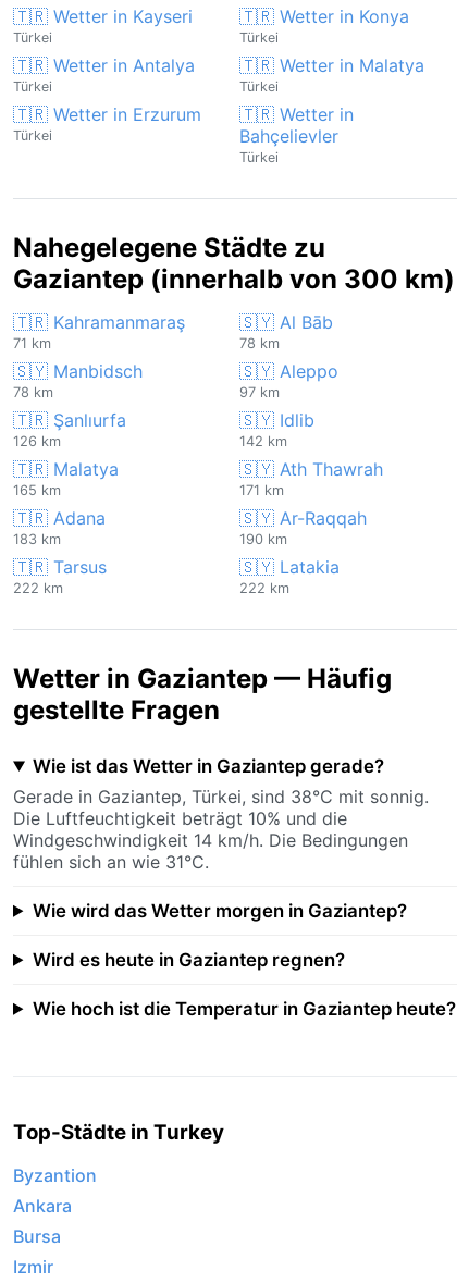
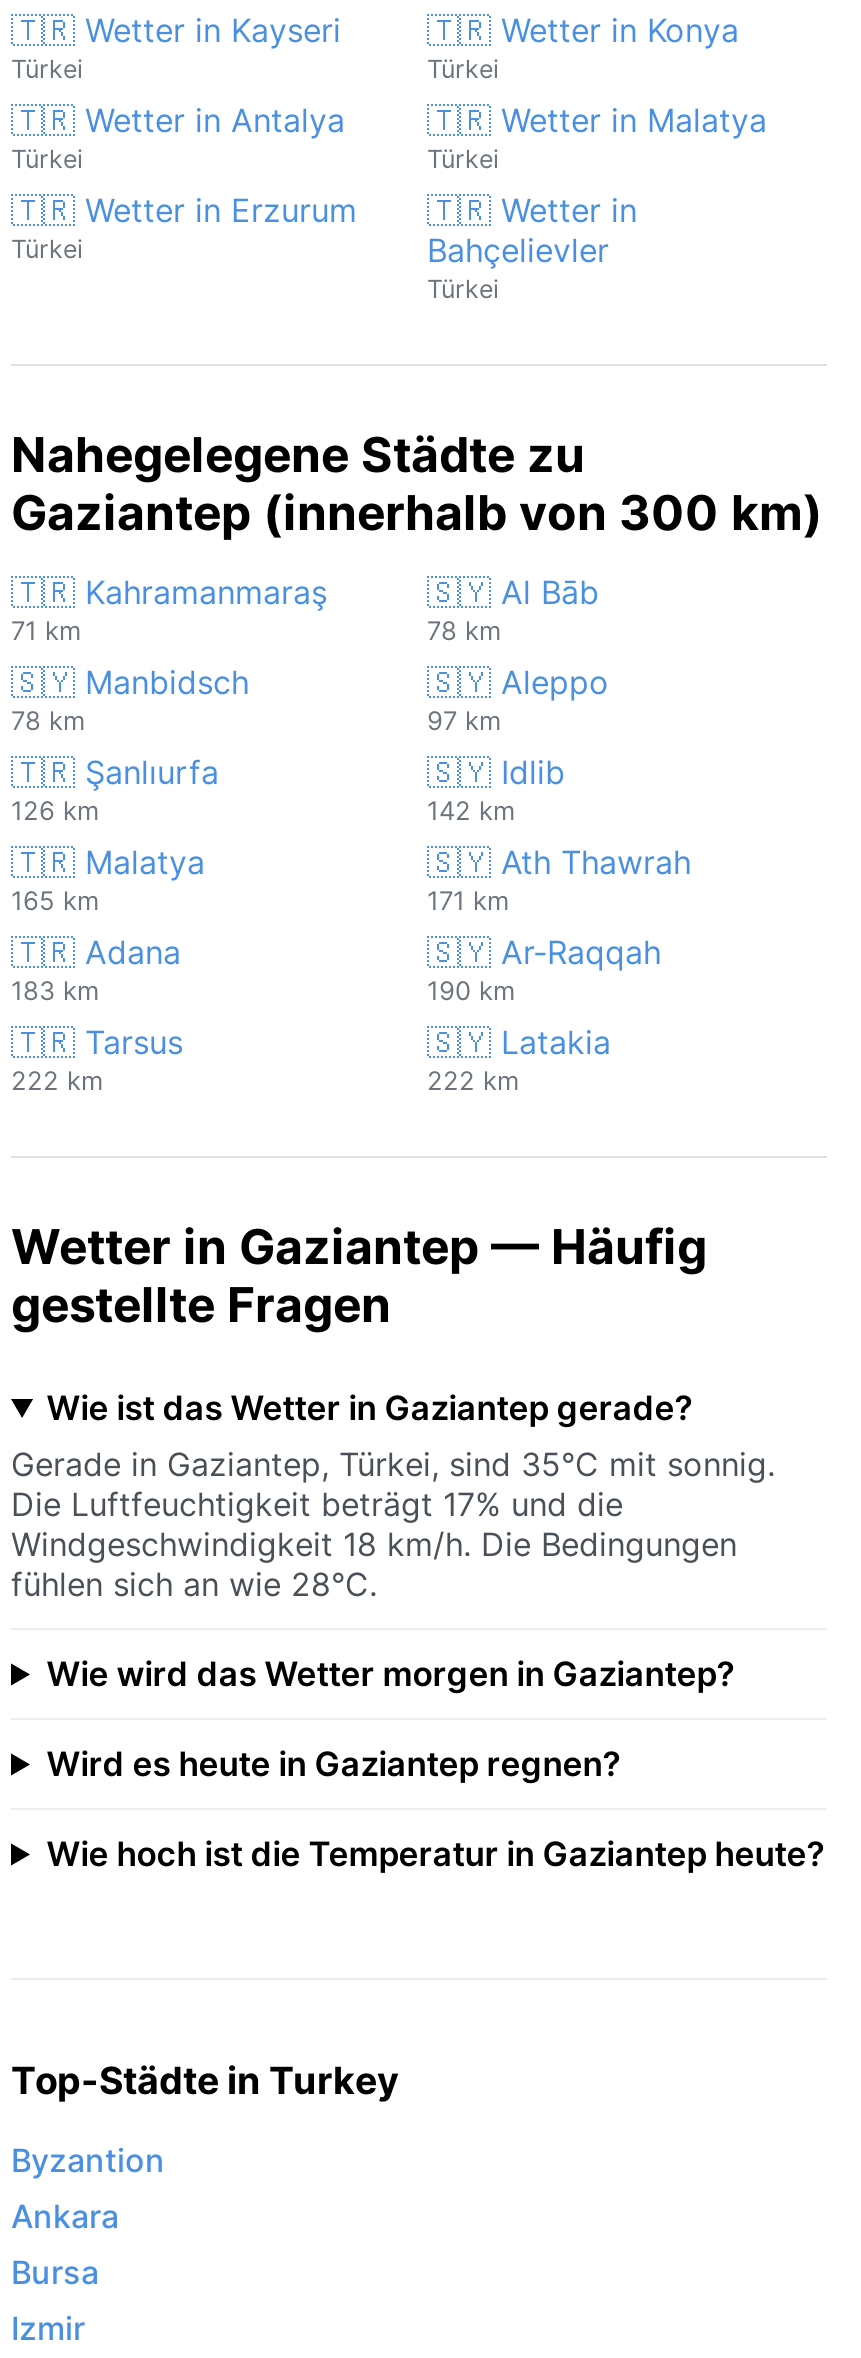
- Gerade in Gaziantep, Türkei, sind 38°C mit sonnig.
+ Gerade in Gaziantep, Türkei, sind 35°C mit sonnig.

- Die Luftfeuchtigkeit beträgt 10% und die
+ Die Luftfeuchtigkeit beträgt 17% und die

- Windgeschwindigkeit 14 km/h. Die Bedingungen
+ Windgeschwindigkeit 18 km/h. Die Bedingungen

- fühlen sich an wie 31°C.
+ fühlen sich an wie 28°C.
